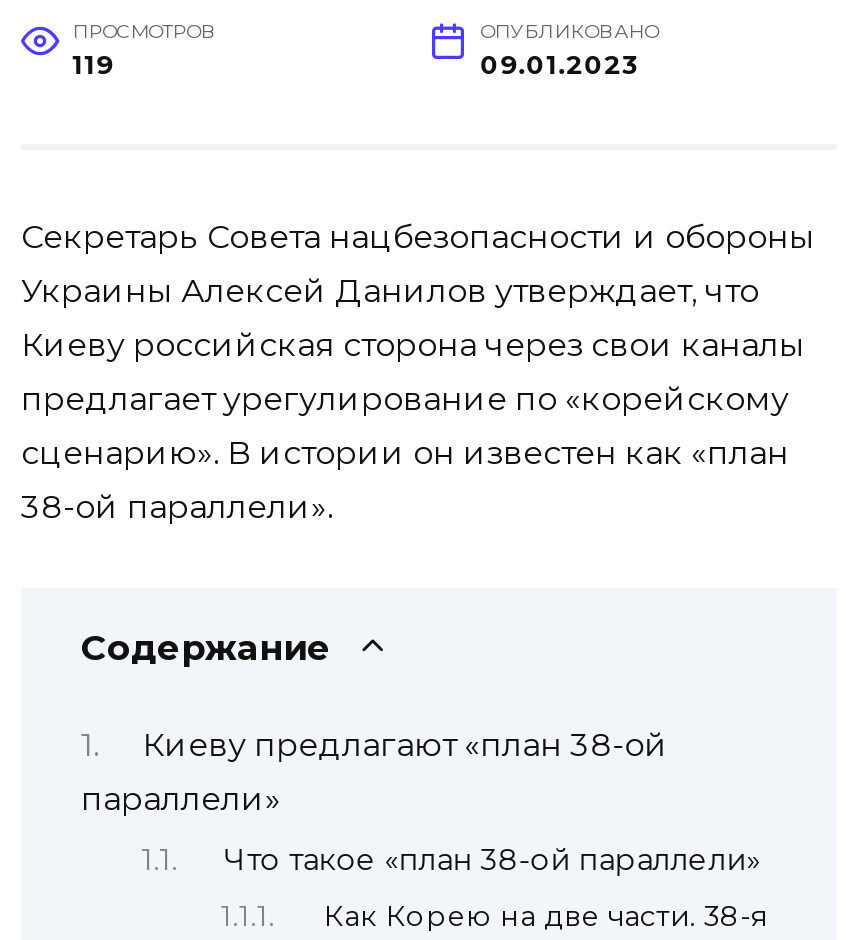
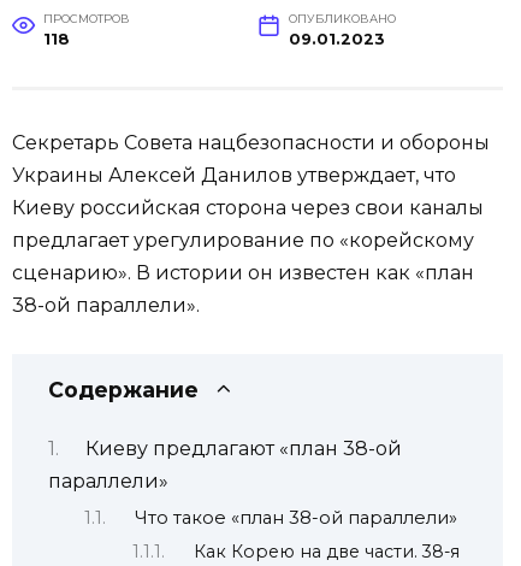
- 119
+ 118
